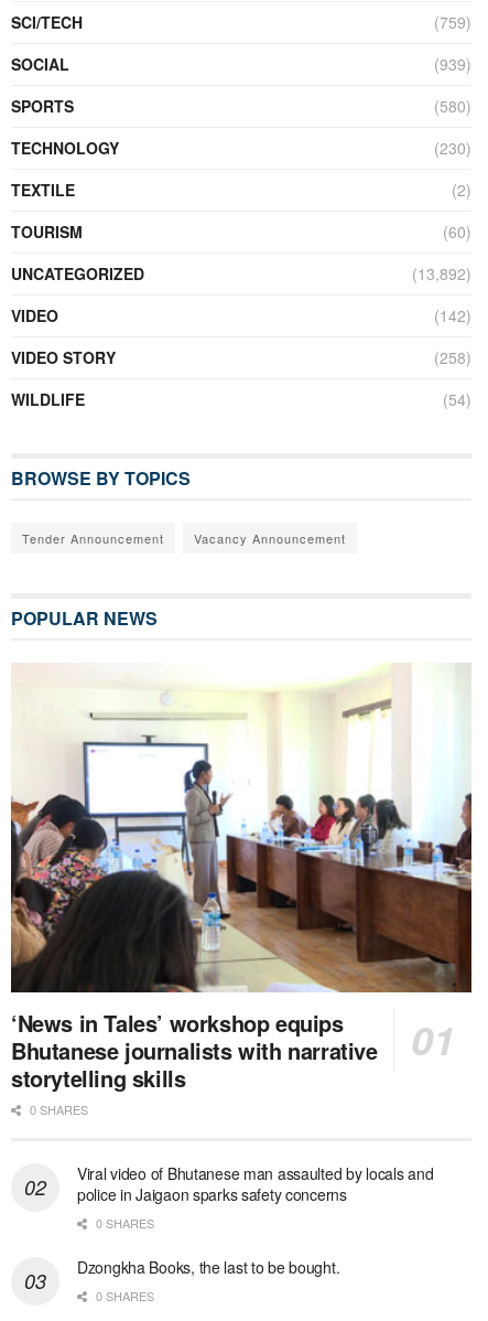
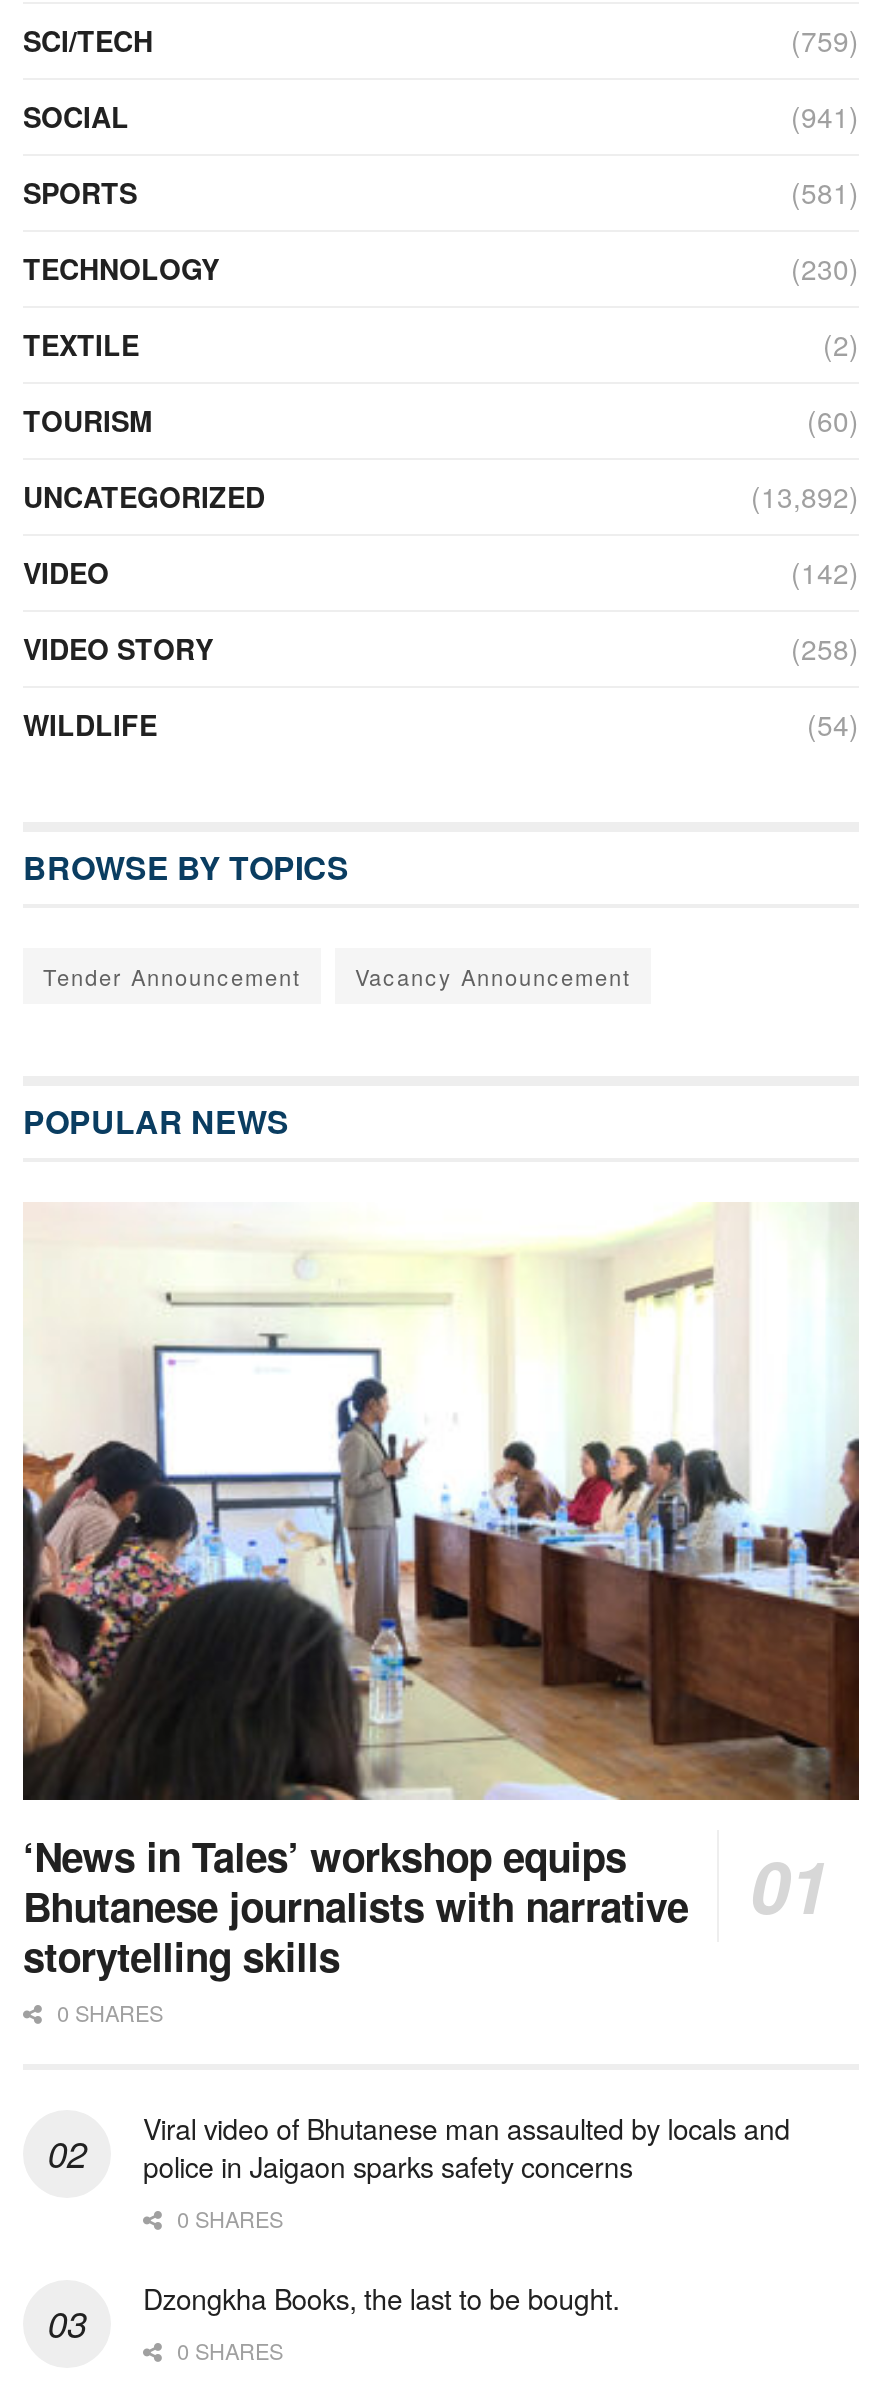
- (939)
+ (941)

- (580)
+ (581)
